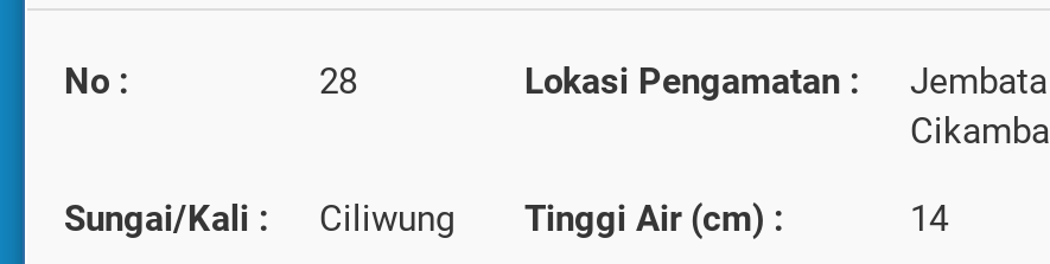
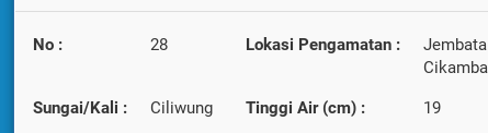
- 14
+ 19
